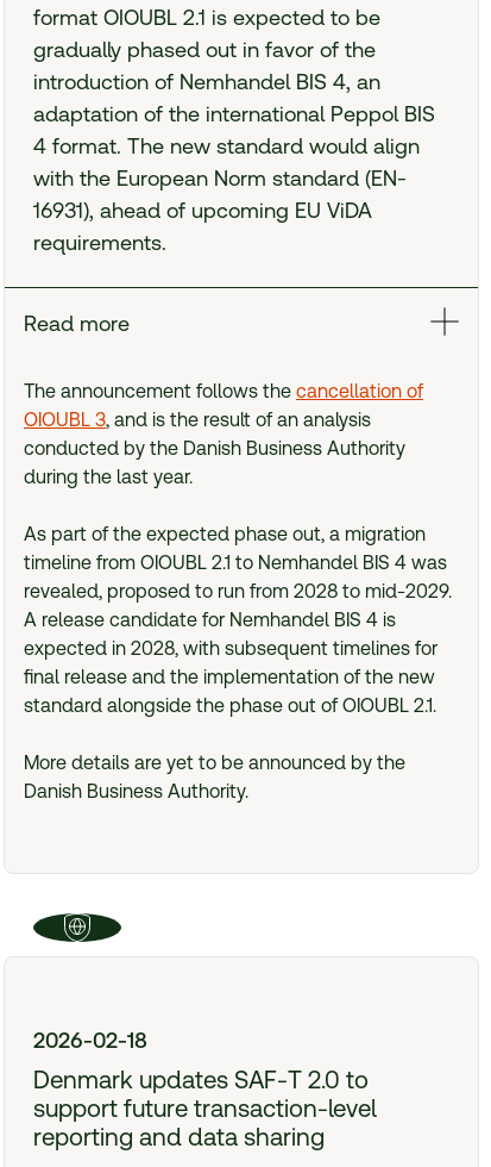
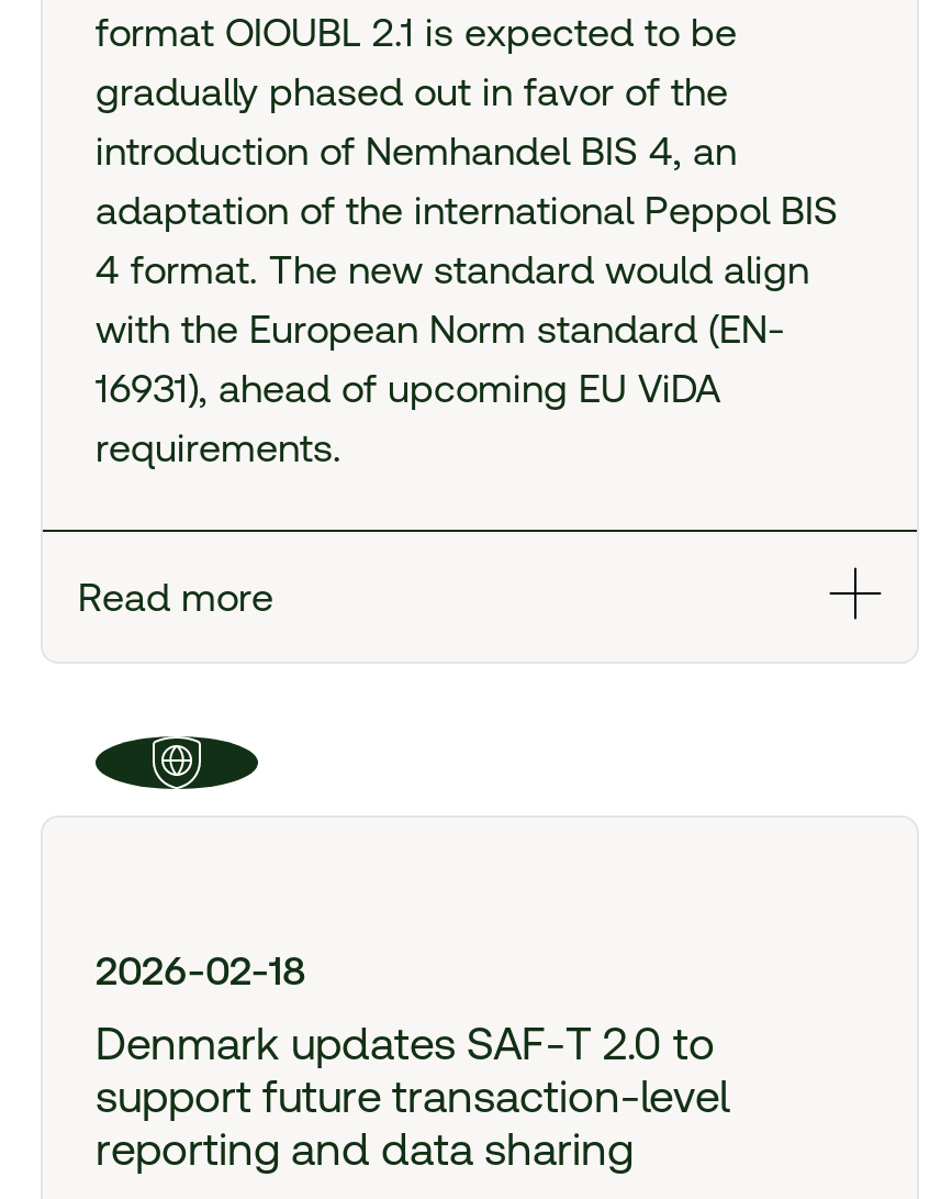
- The announcement follows the cancellation of
- OIOUBL 3, and is the result of an analysis
- conducted by the Danish Business Authority
- during the last year.
- As part of the expected phase out, a migration
- timeline from OIOUBL 2.1 to Nemhandel BIS 4 was
- revealed, proposed to run from 2028 to mid-2029.
- A release candidate for Nemhandel BIS 4 is
- expected in 2028, with subsequent timelines for
- final release and the implementation of the new
- standard alongside the phase out of OIOUBL 2.1.
- More details are yet to be announced by the
- Danish Business Authority.
